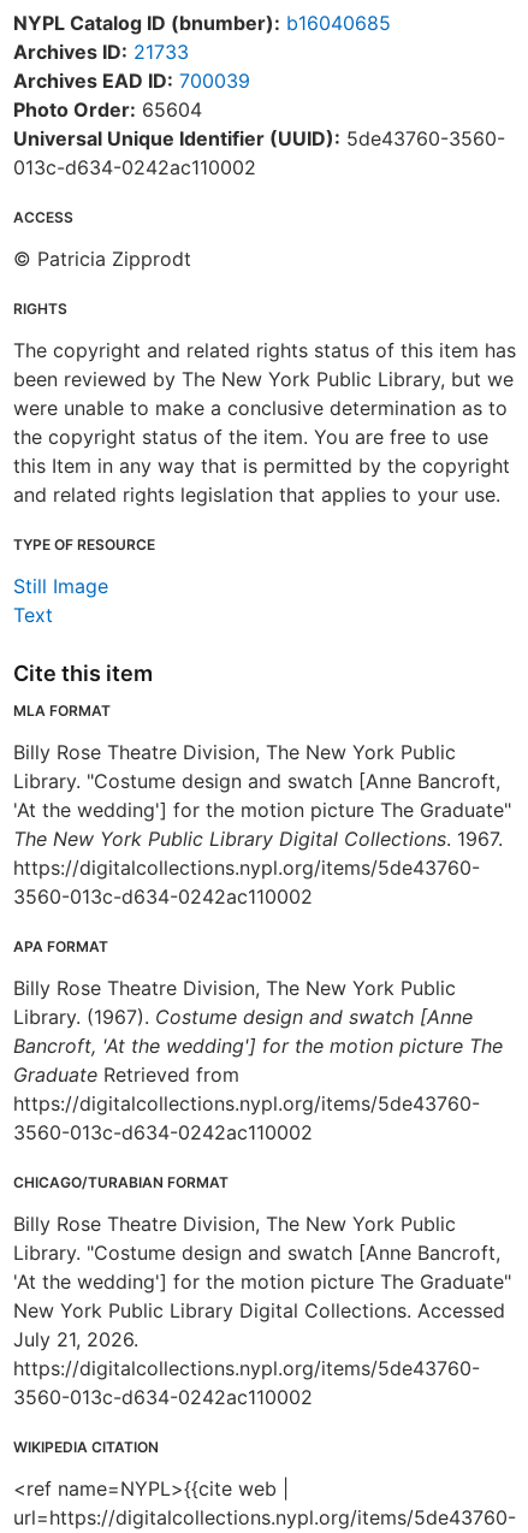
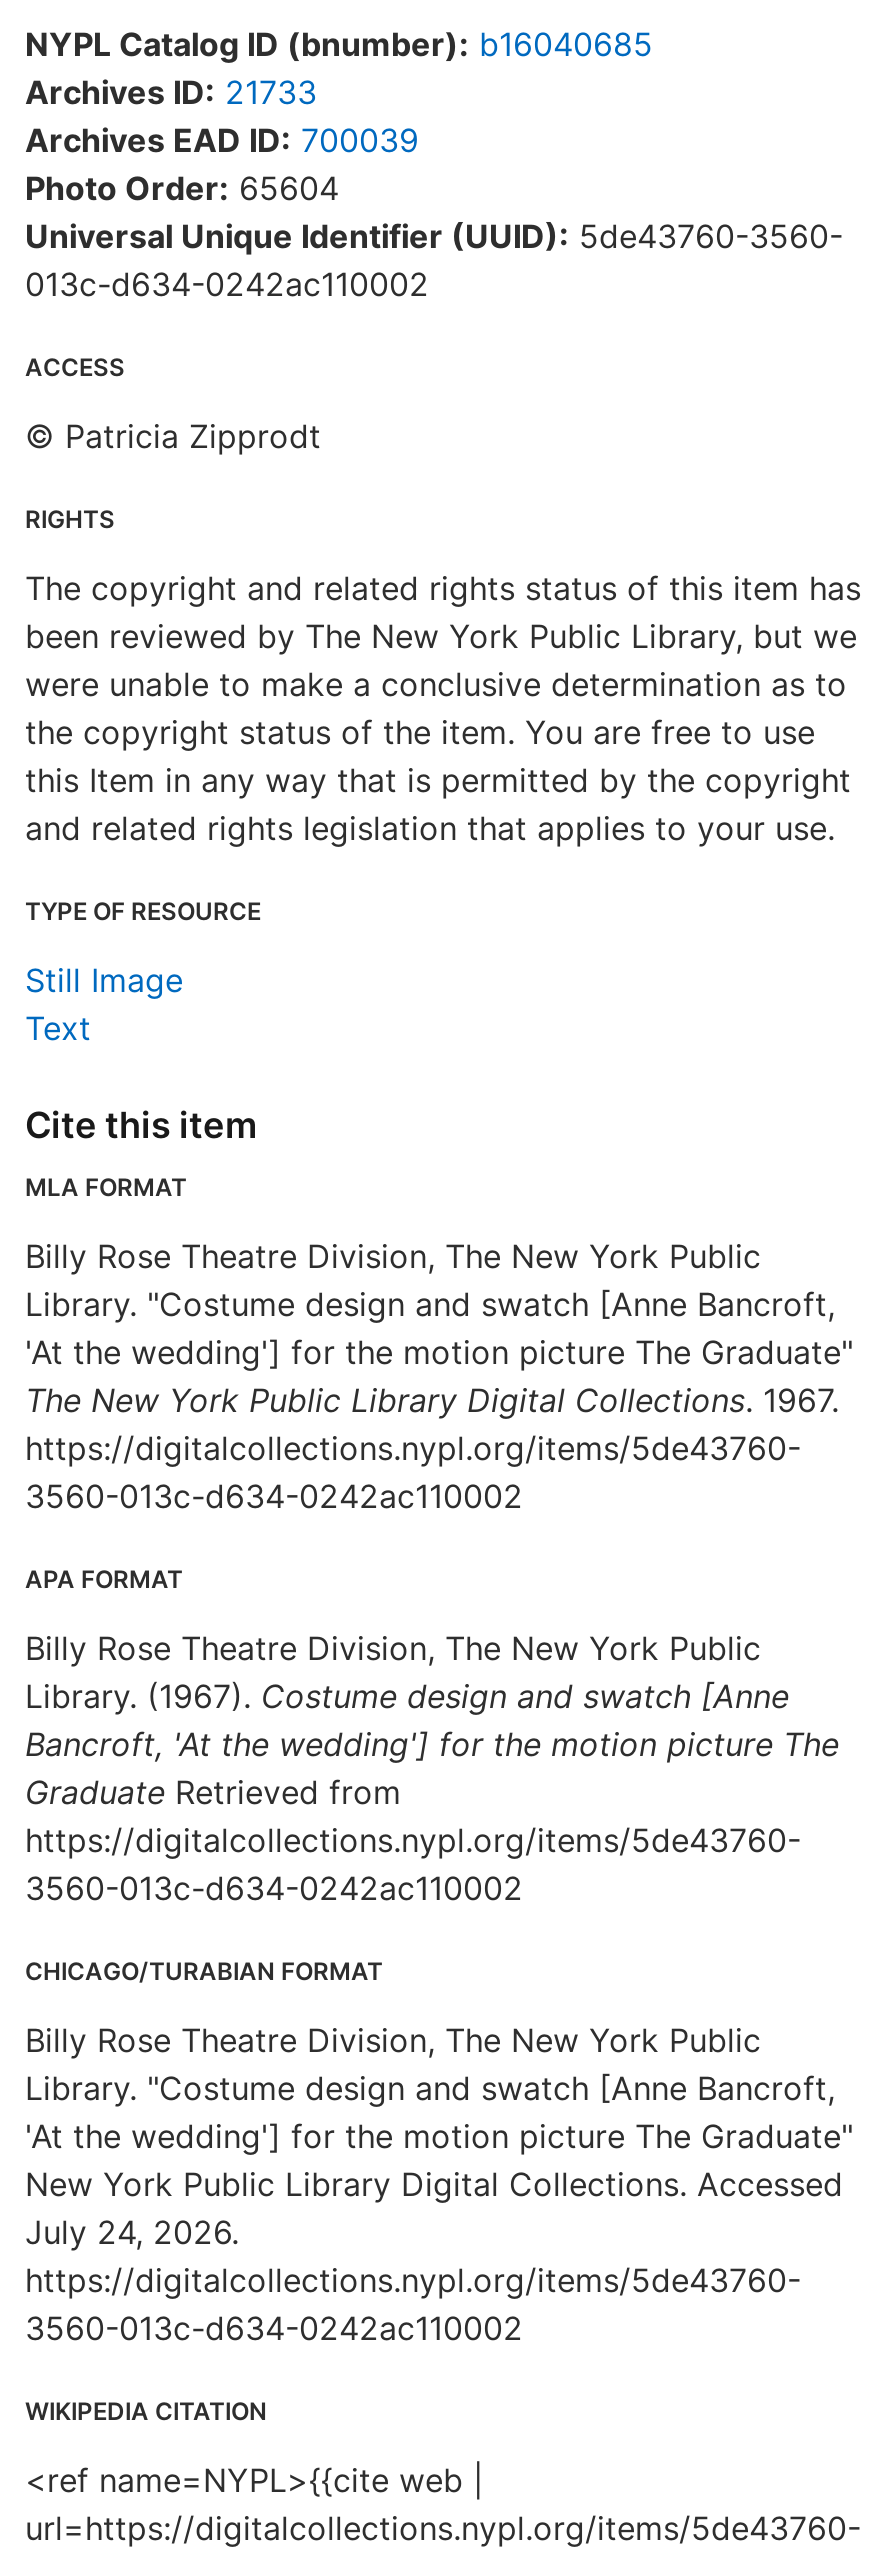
- July 21, 2026.
+ July 24, 2026.
